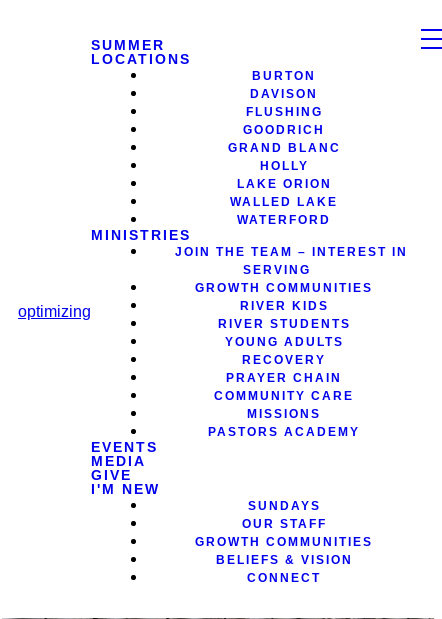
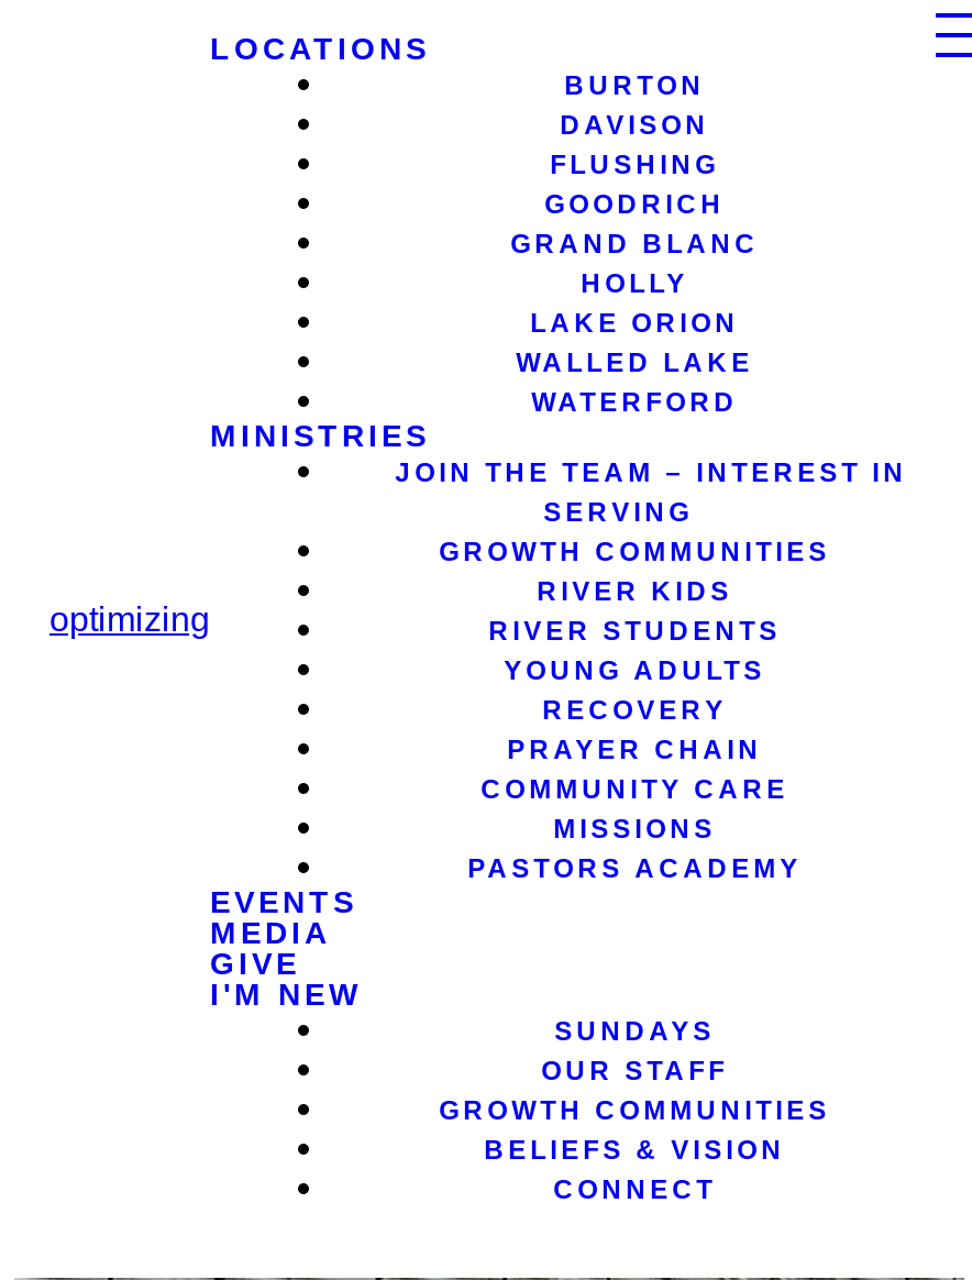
- SUMMER
